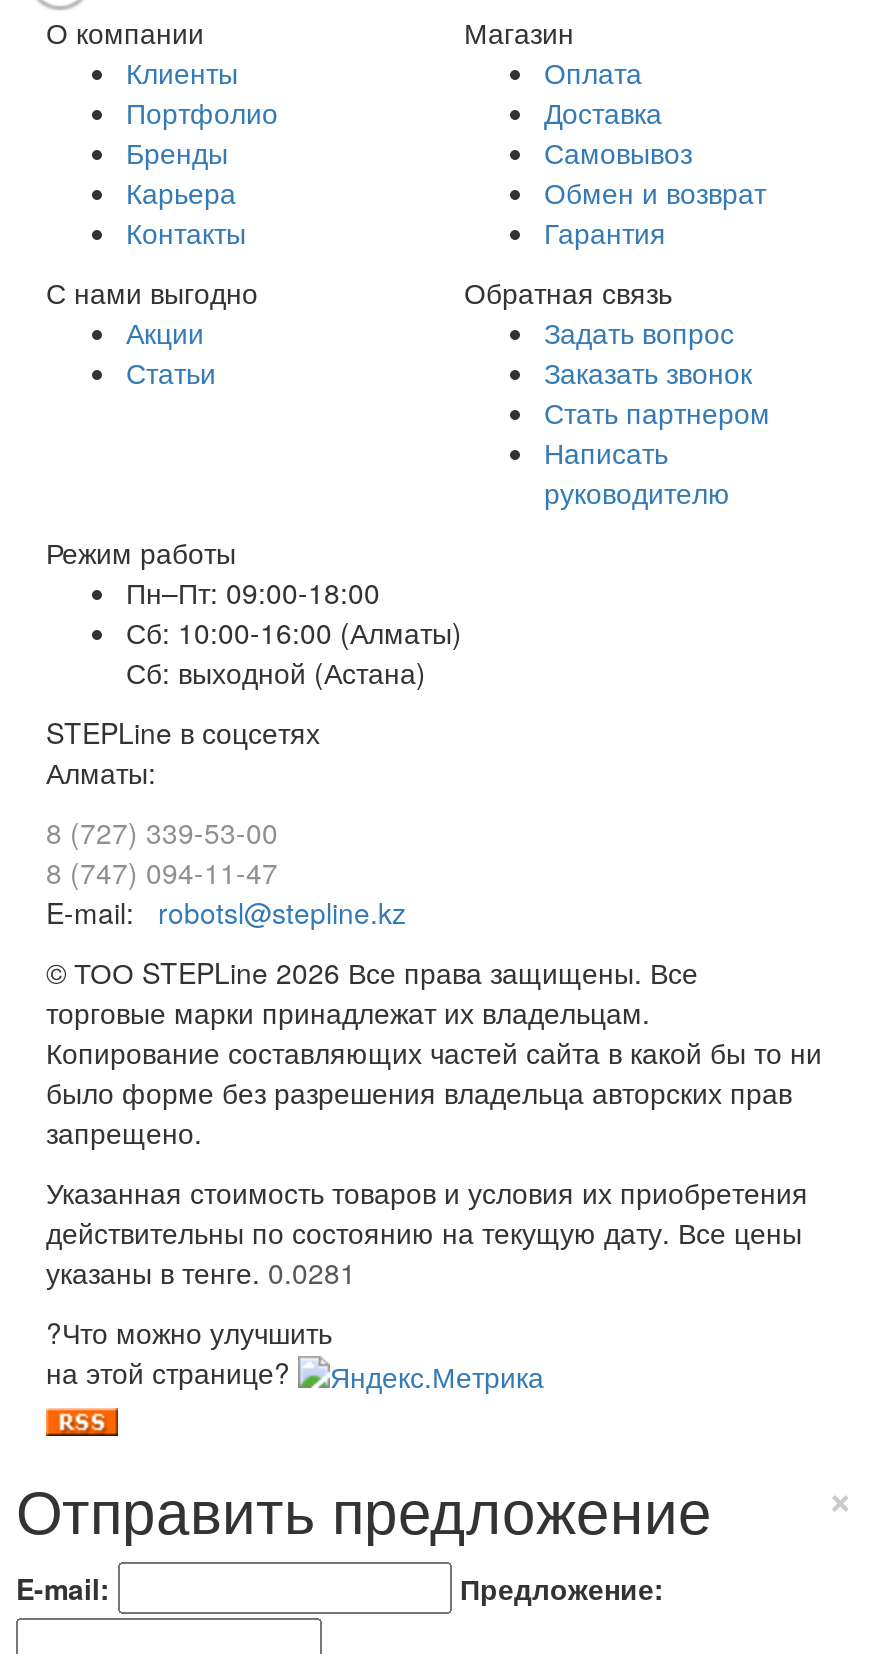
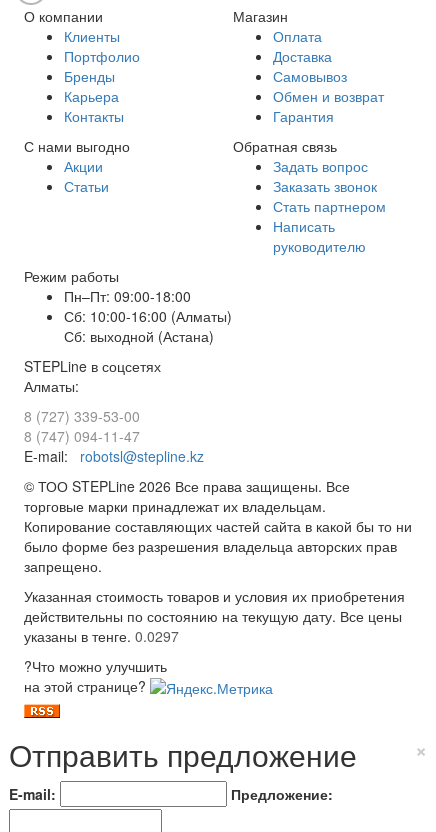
- указаны в тенге. 0.0281
+ указаны в тенге. 0.0297
